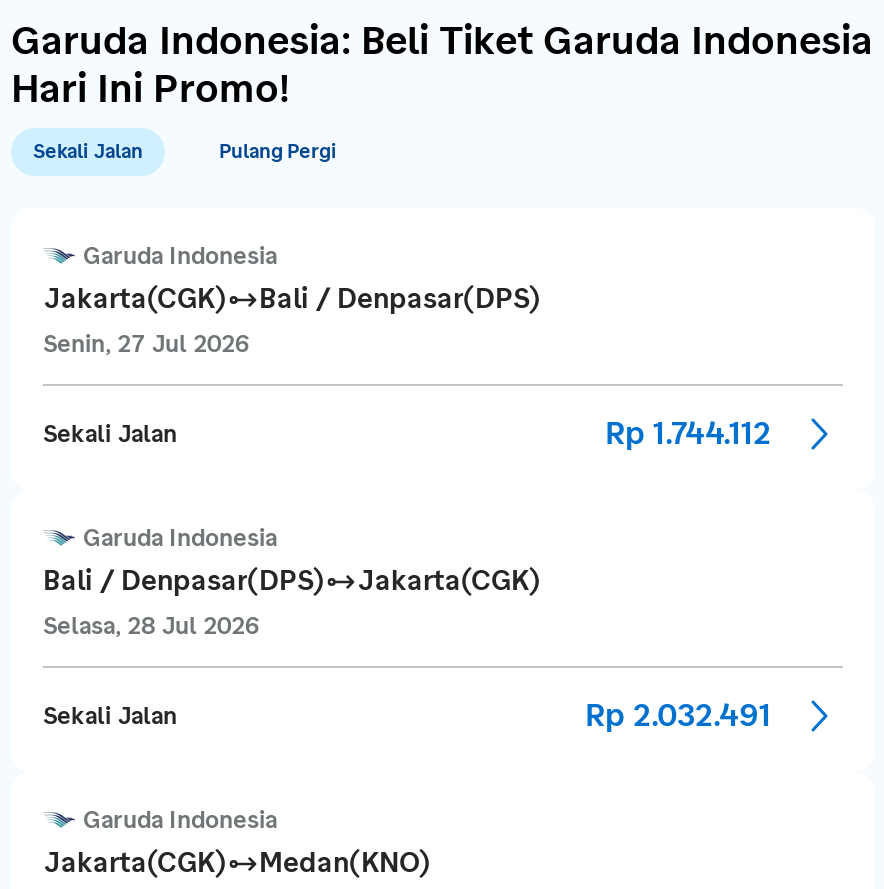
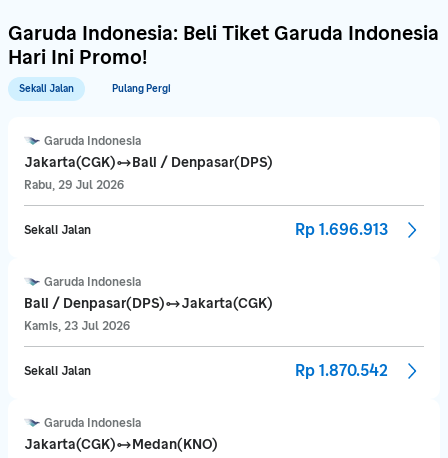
- Senin, 27 Jul 2026
+ Rabu, 29 Jul 2026

- Rp 1.744.112
+ Rp 1.696.913

- Selasa, 28 Jul 2026
+ Kamis, 23 Jul 2026

- Rp 2.032.491
+ Rp 1.870.542
